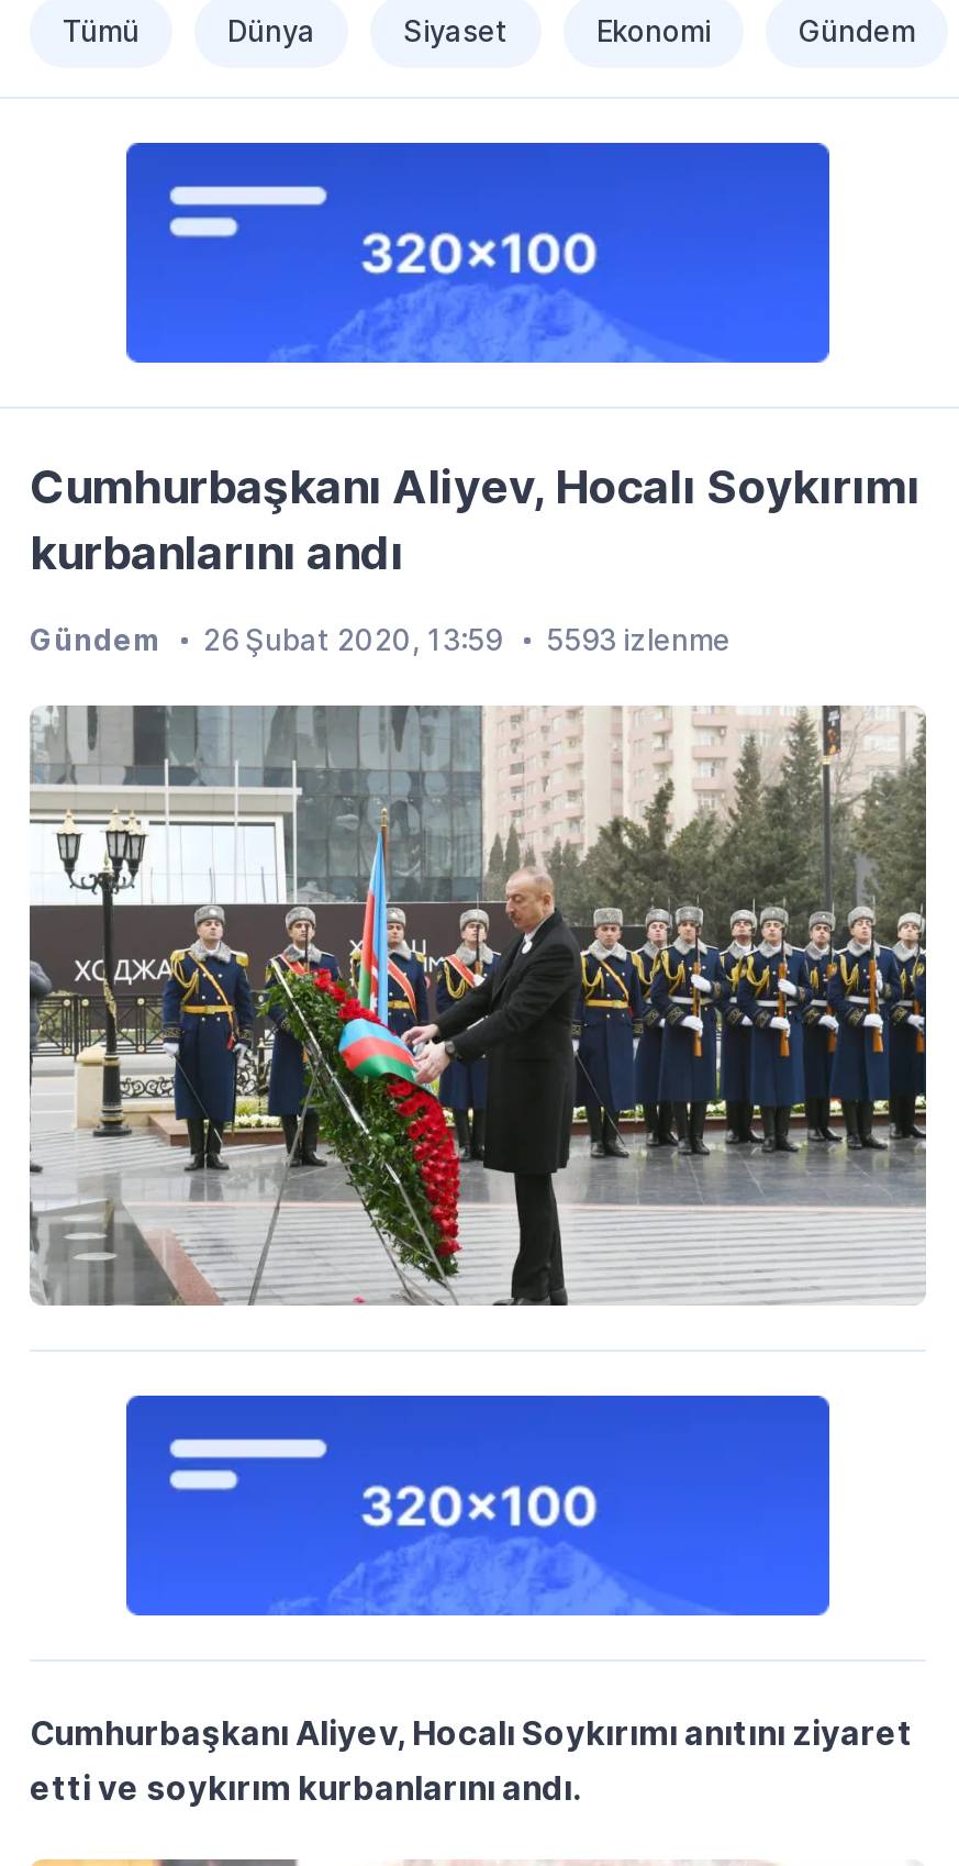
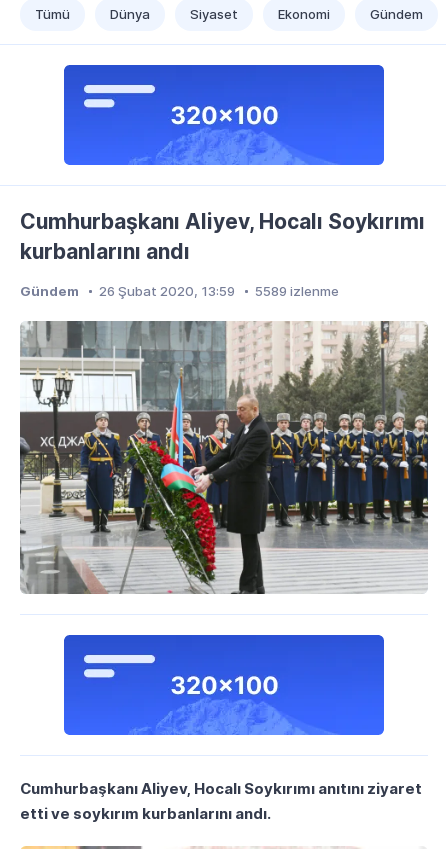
- Gündem 26 Şubat 2020, 13:59 5593 izlenme
+ Gündem 26 Şubat 2020, 13:59 5589 izlenme
